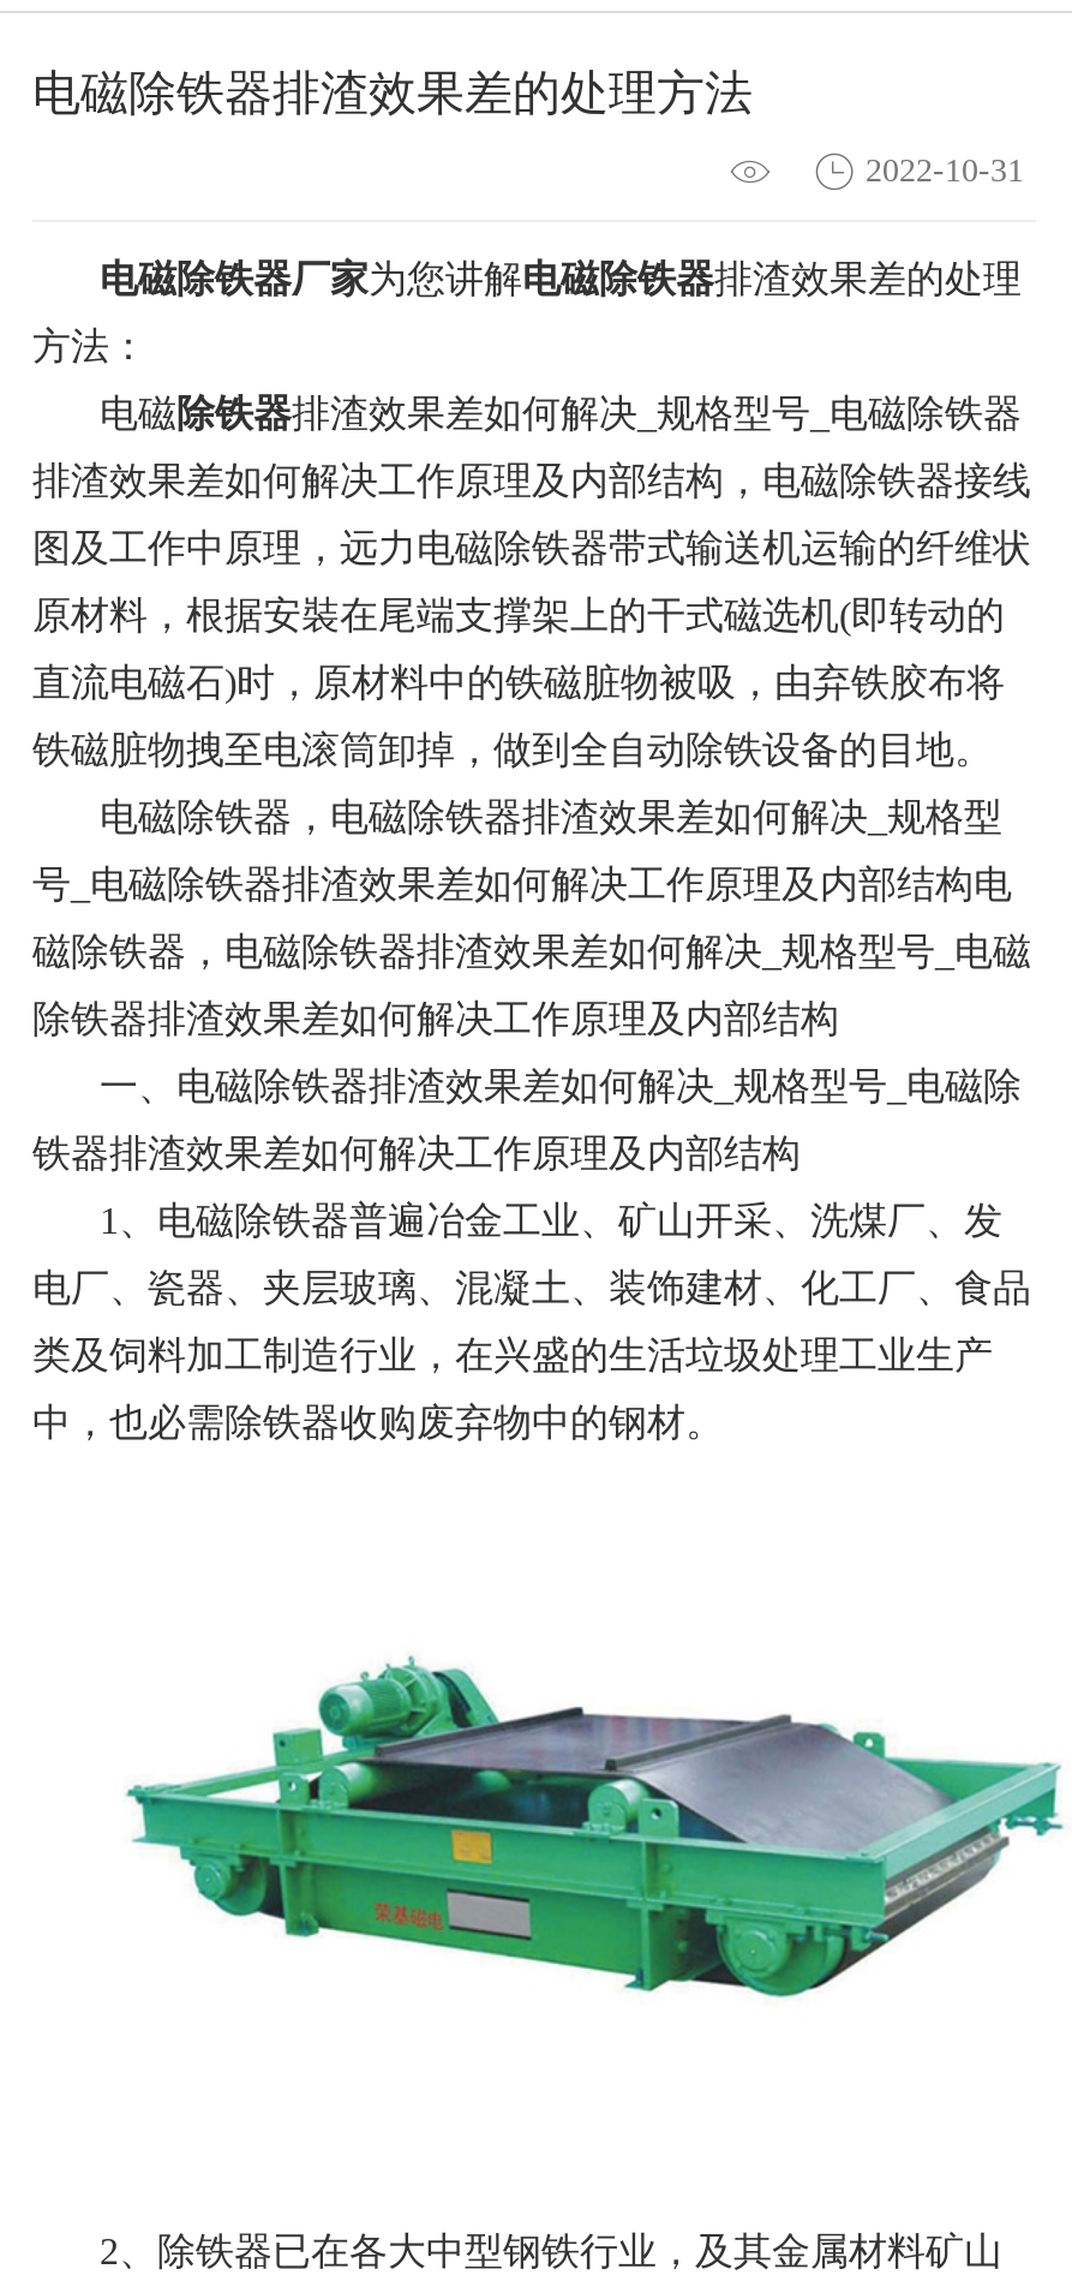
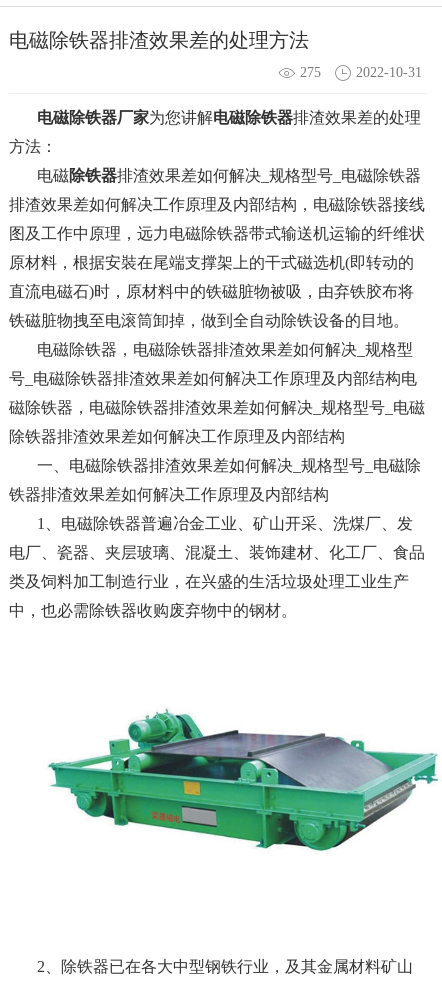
+ 275
